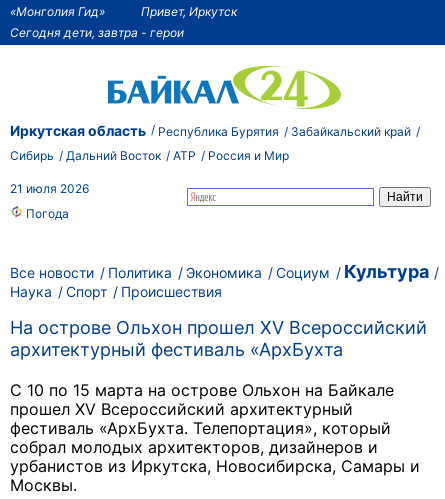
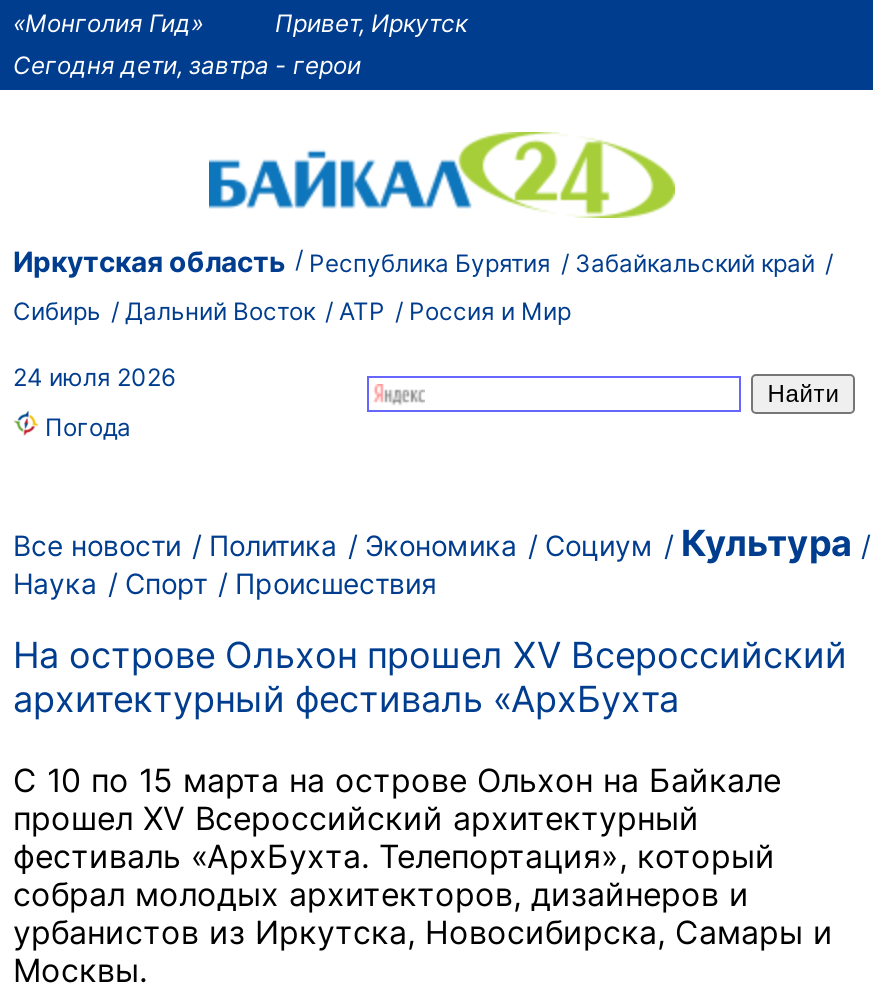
- 21 июля 2026
+ 24 июля 2026
